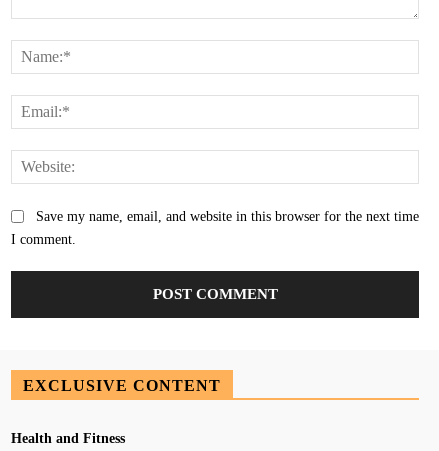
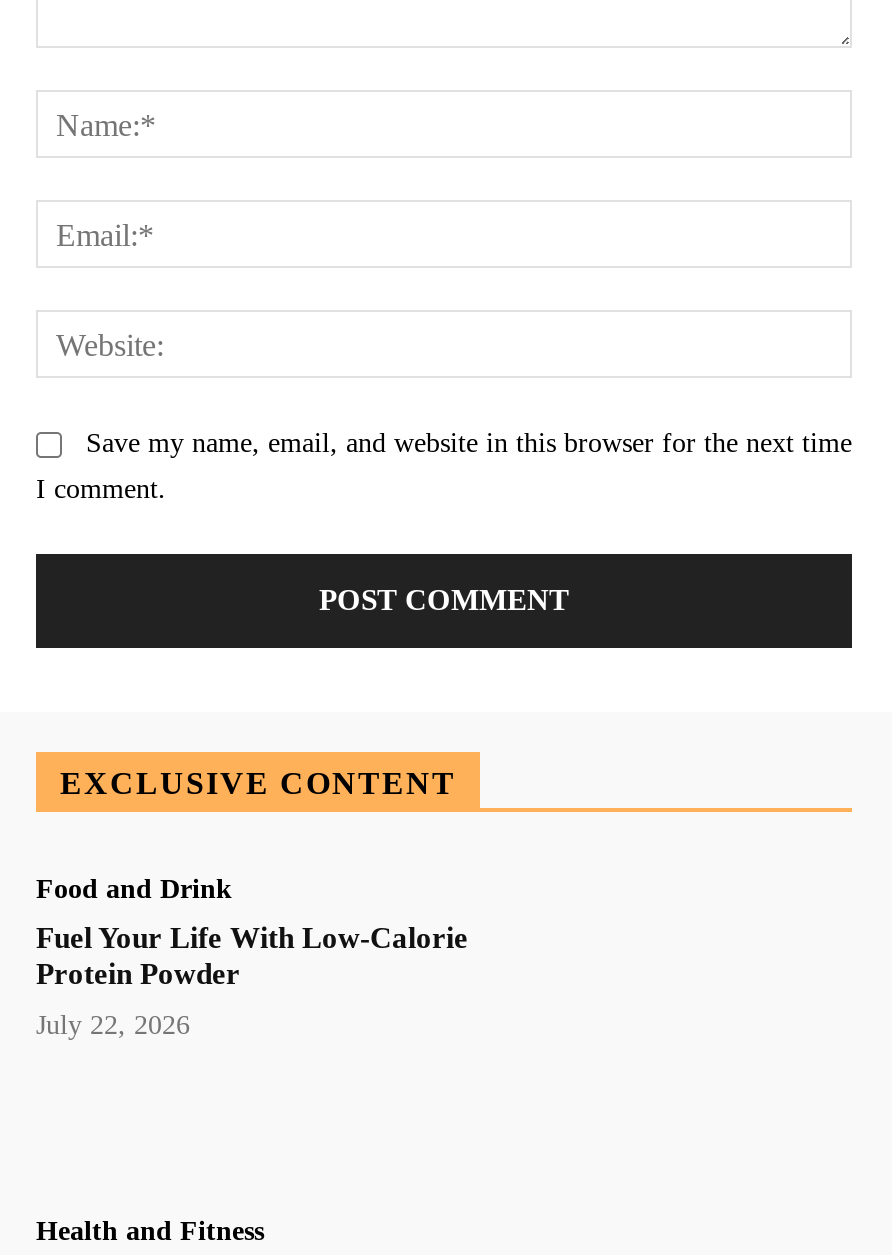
+ Food and Drink
+ Fuel Your Life With Low-Calorie
+ Protein Powder
+ July 22, 2026
